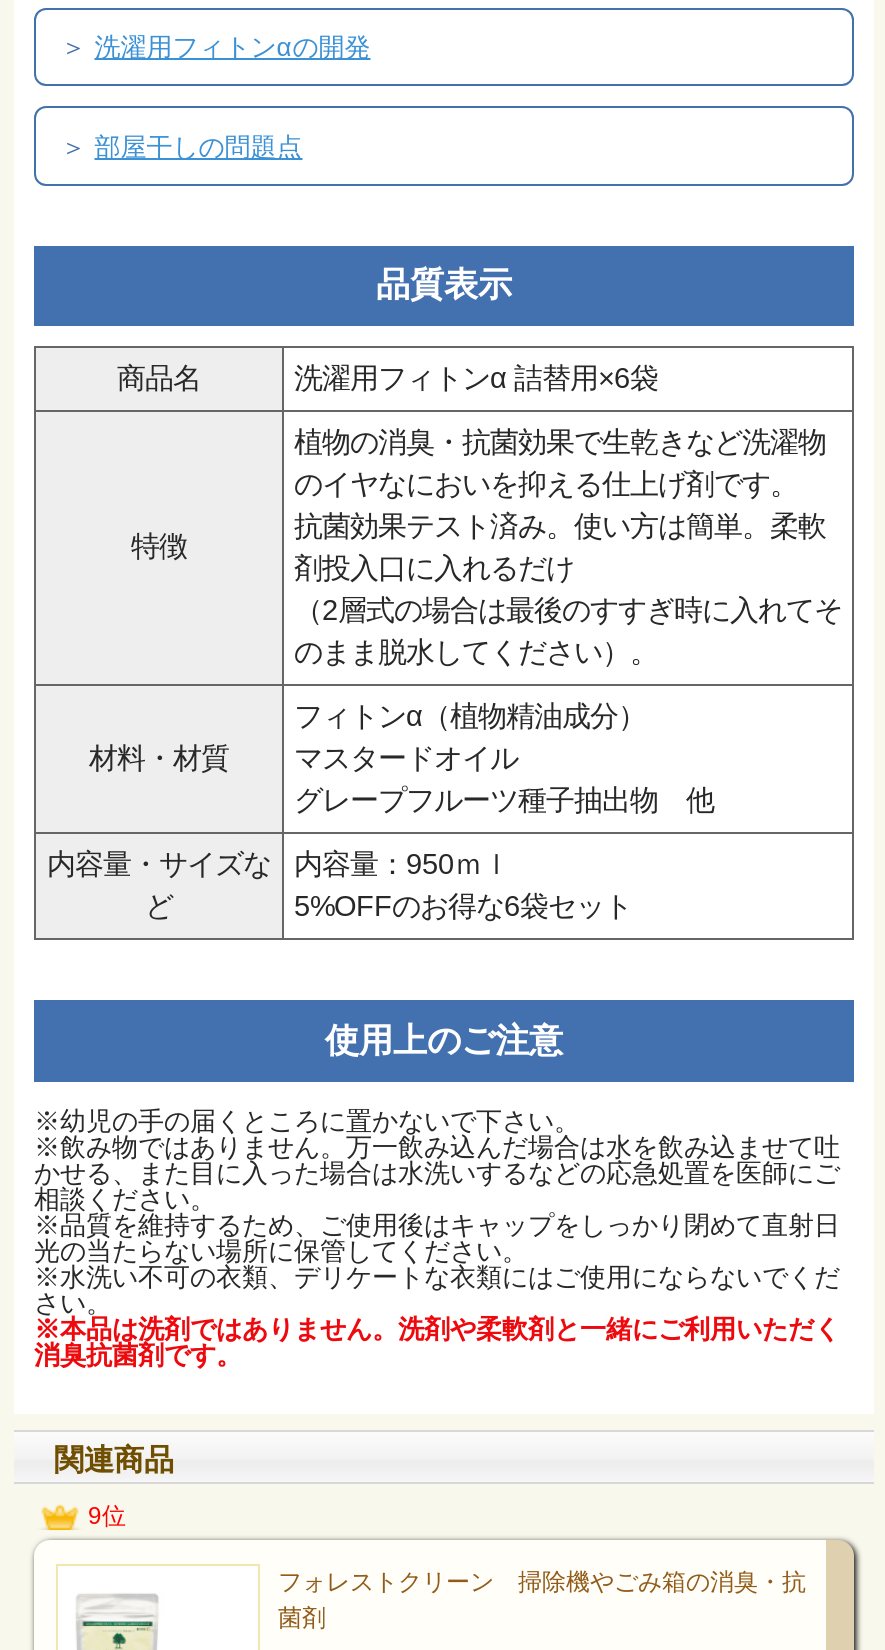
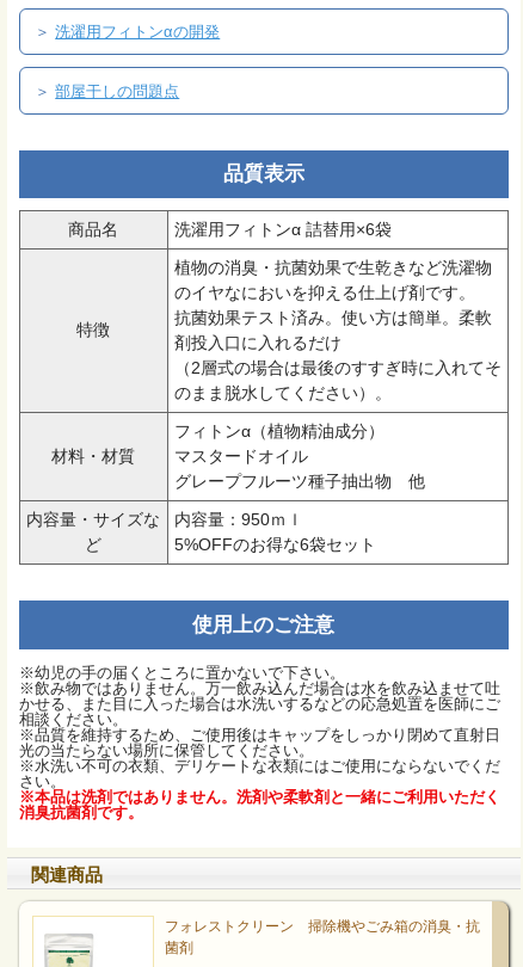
- 9位
